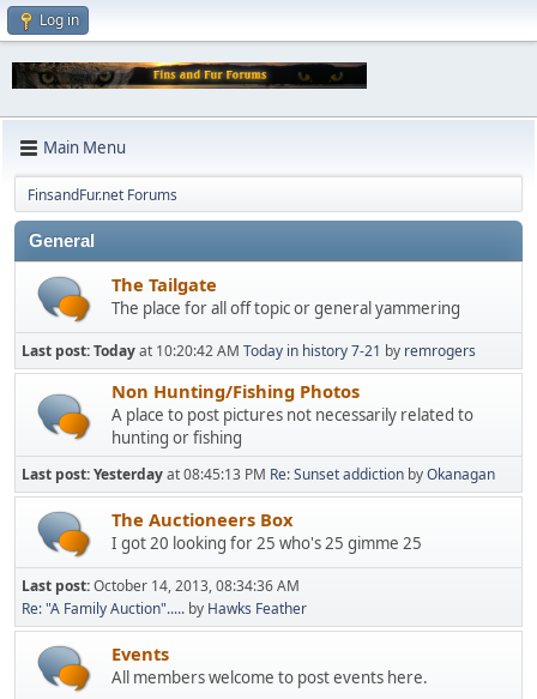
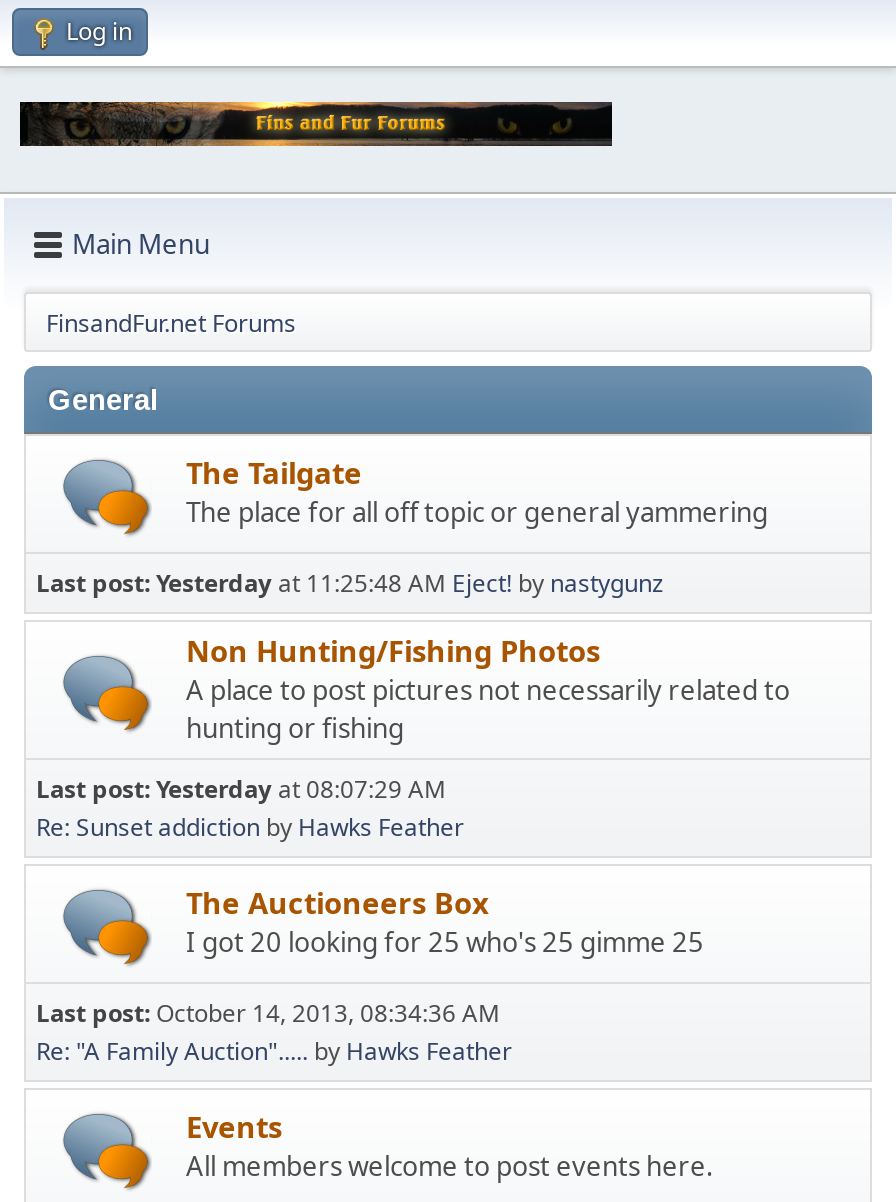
- Last post: Today at 10:20:42 AM Today in history 7-21 by remrogers
+ Last post: Yesterday at 11:25:48 AM Eject! by nastygunz

- Last post: Yesterday at 08:45:13 PM Re: Sunset addiction by Okanagan
+ Last post: Yesterday at 08:07:29 AM
+ Re: Sunset addiction by Hawks Feather
